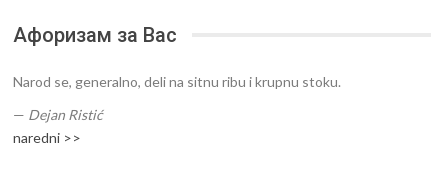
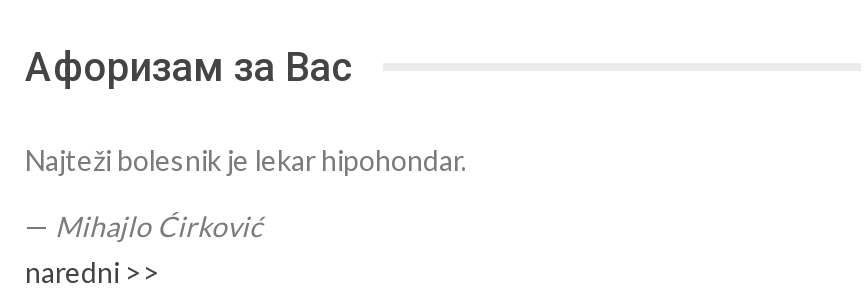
- Narod se, generalno, deli na sitnu ribu i krupnu stoku.
+ Najteži bolesnik je lekar hipohondar.

- — Dejan Ristić
+ — Mihajlo Ćirković
